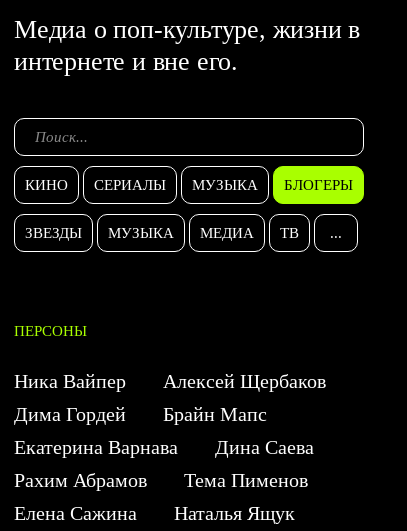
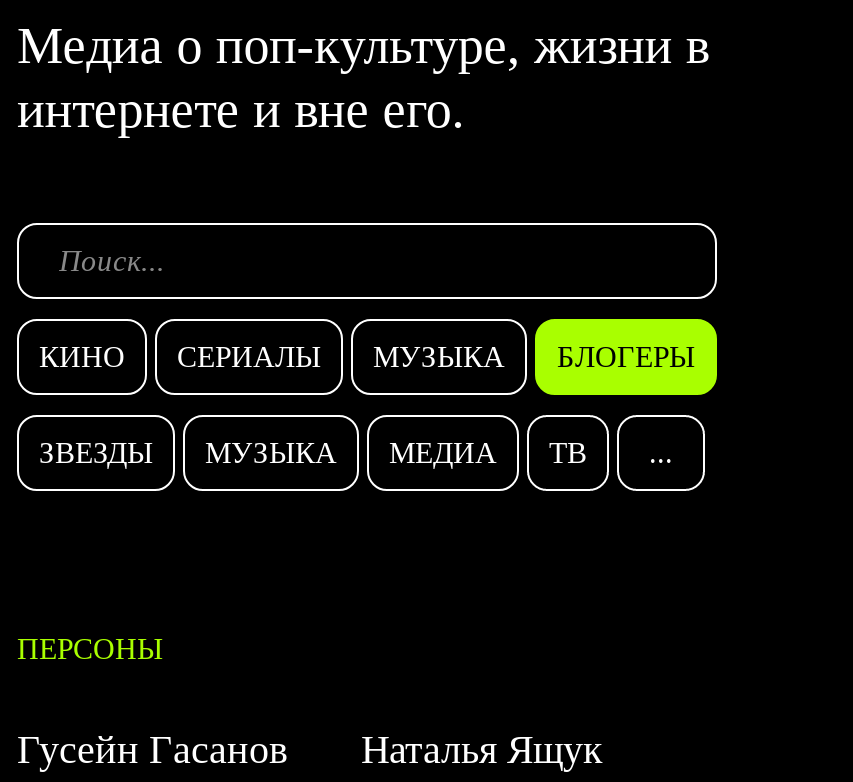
- Ника Вайпер
- Алексей Щербаков
- Дима Гордей
- Брайн Мапс
- Екатерина Варнава
- Дина Саева
- Рахим Абрамов
- Тема Пименов
- Елена Сажина
+ Гусейн Гасанов
